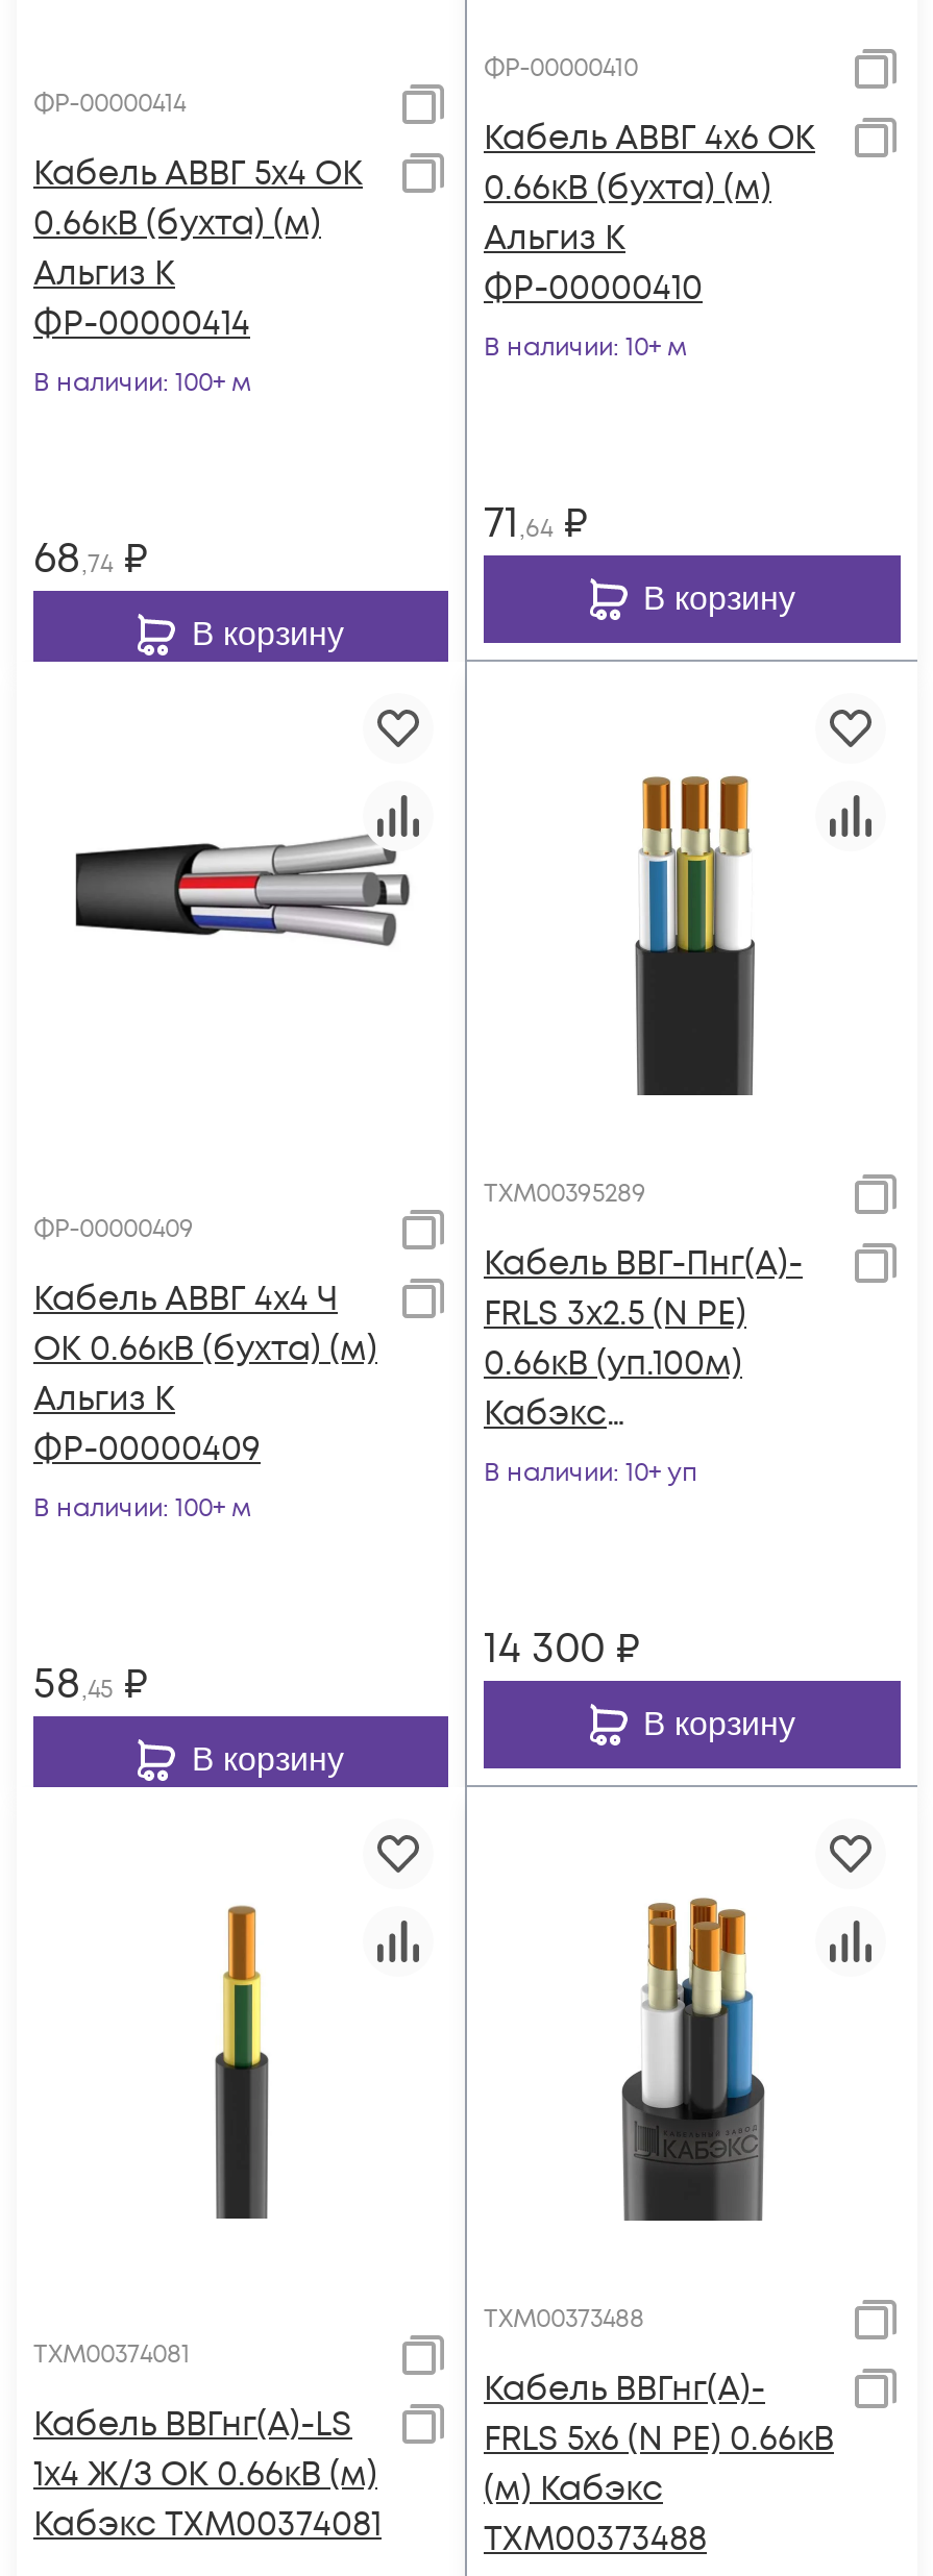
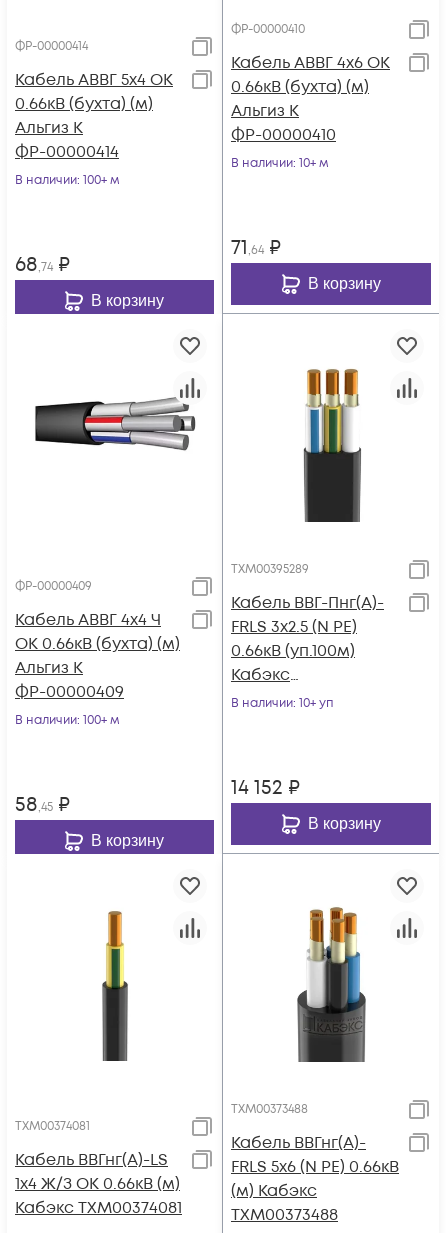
- 14 300 ₽
+ 14 152 ₽
